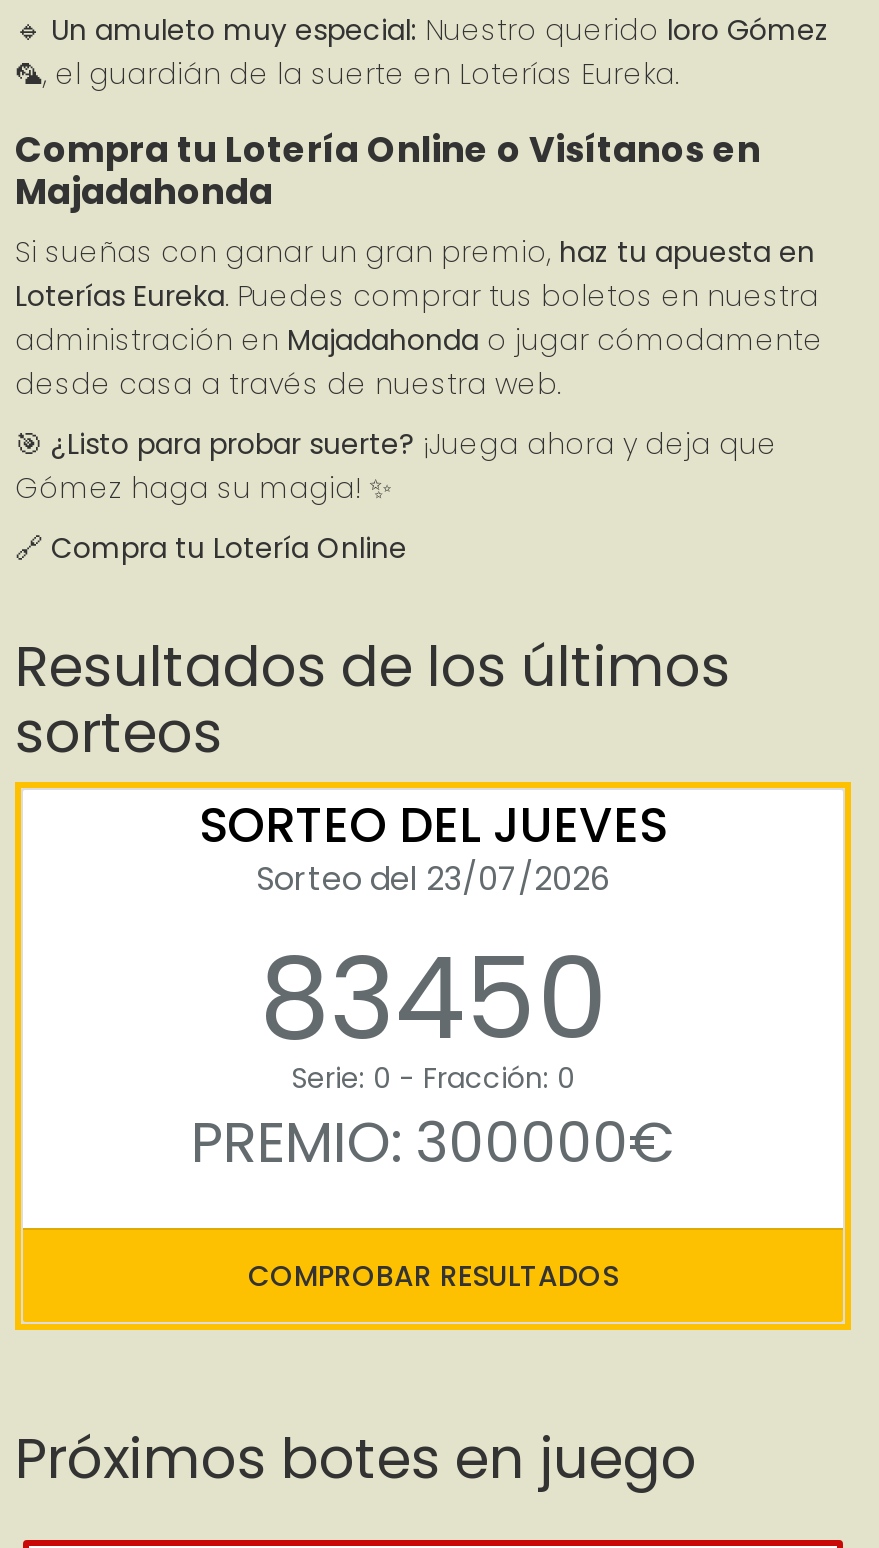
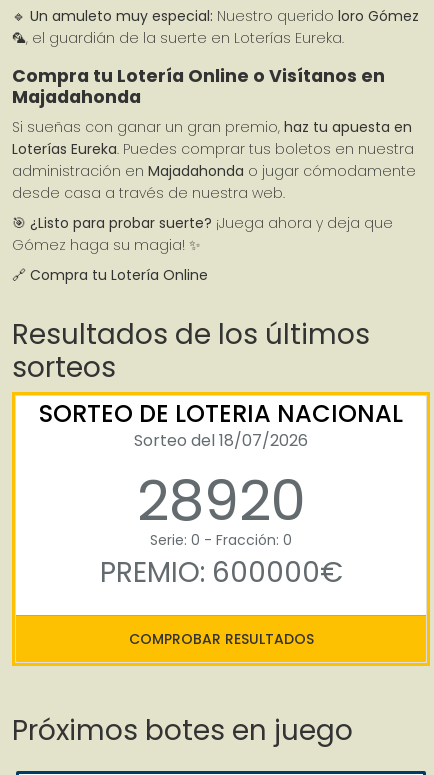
- SORTEO DEL JUEVES
- Sorteo del 23/07/2026
- 83450
+ SORTEO DE LOTERIA NACIONAL
+ Sorteo del 18/07/2026
+ 28920

- PREMIO: 300000€
+ PREMIO: 600000€
